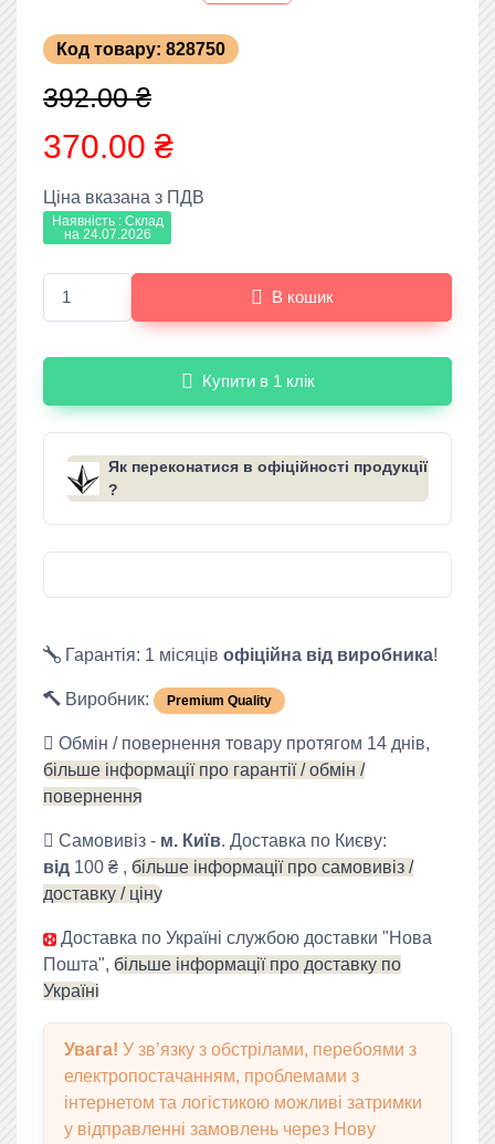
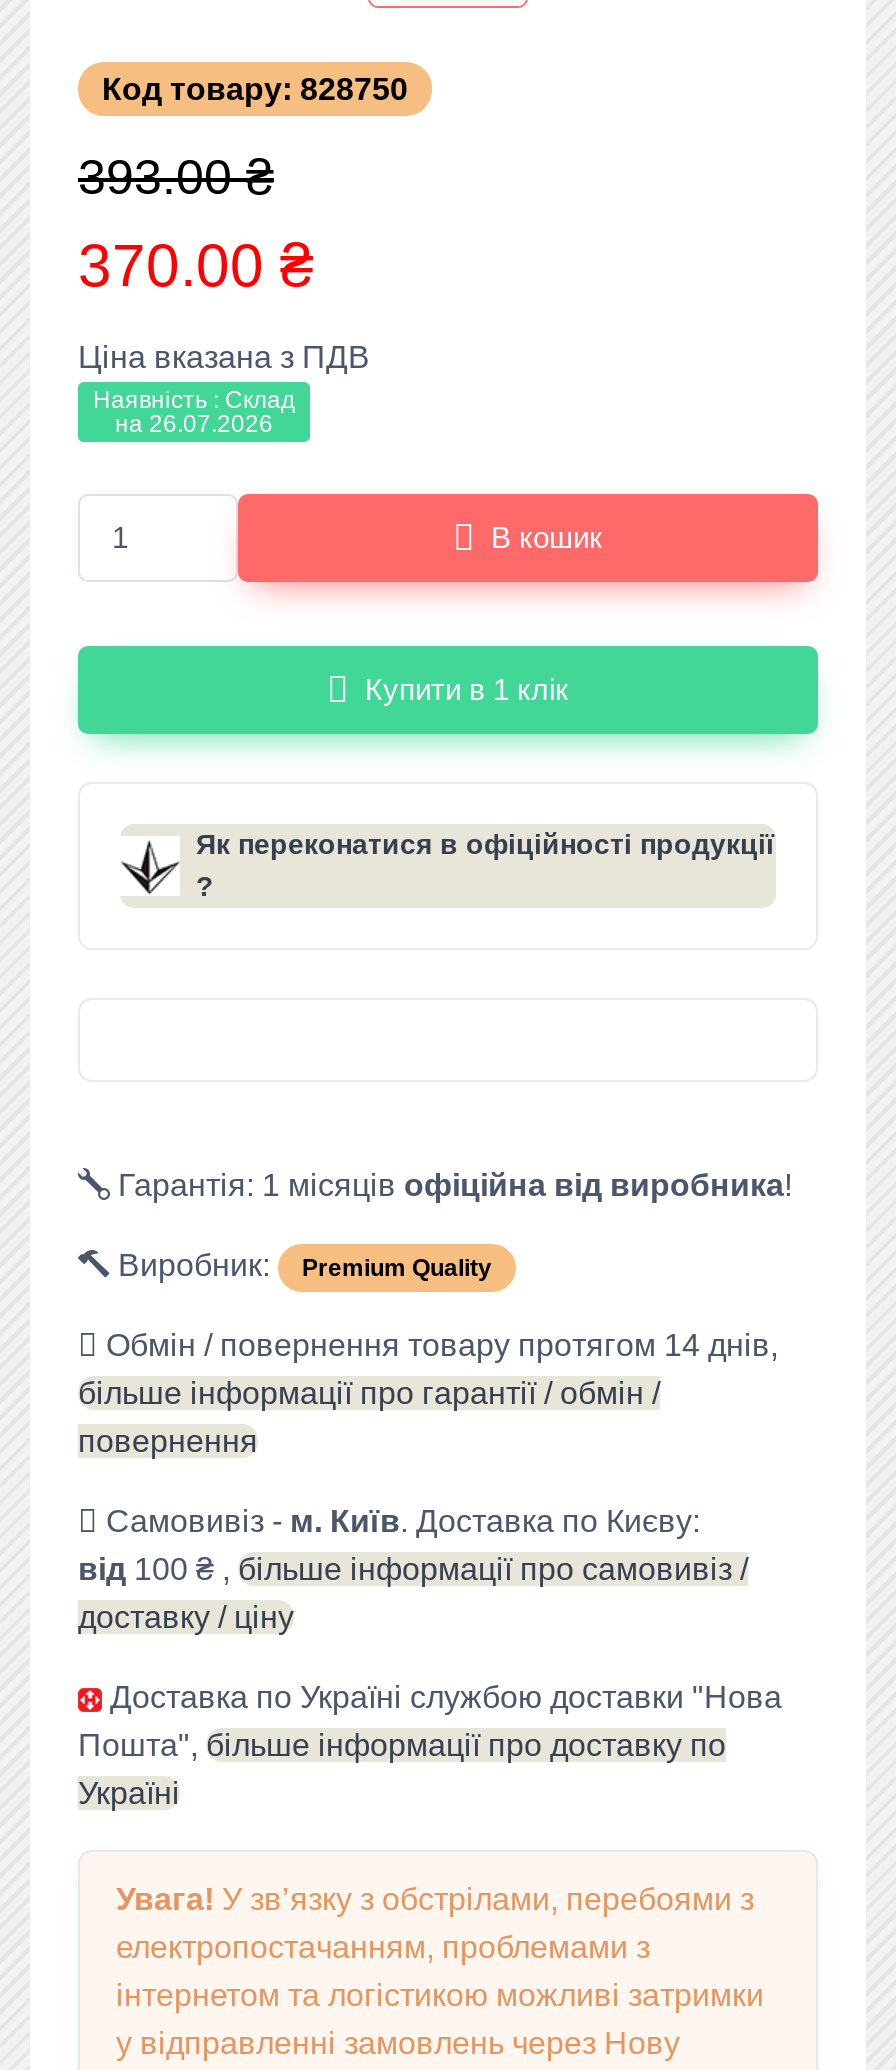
- 392.00 ₴
+ 393.00 ₴

- на 24.07.2026
+ на 26.07.2026
